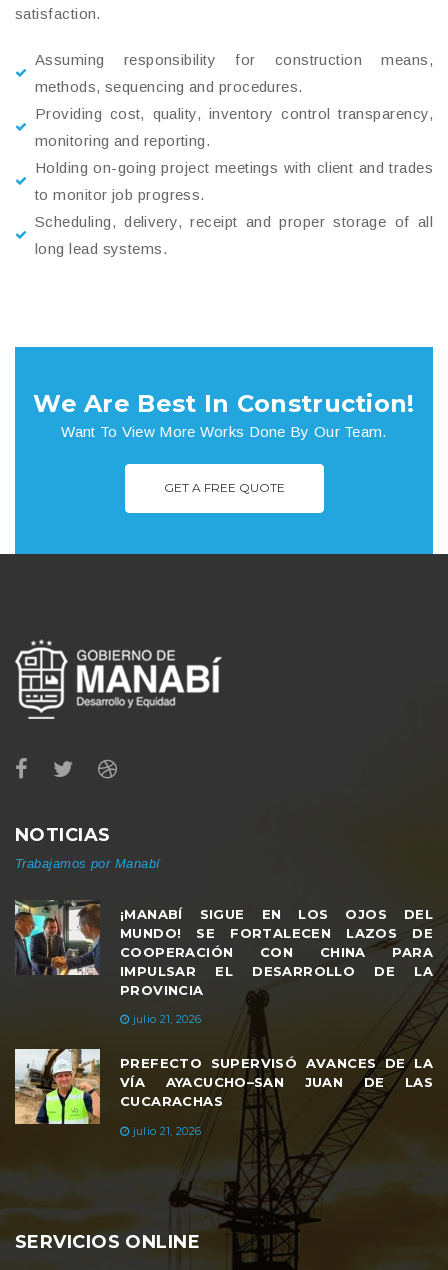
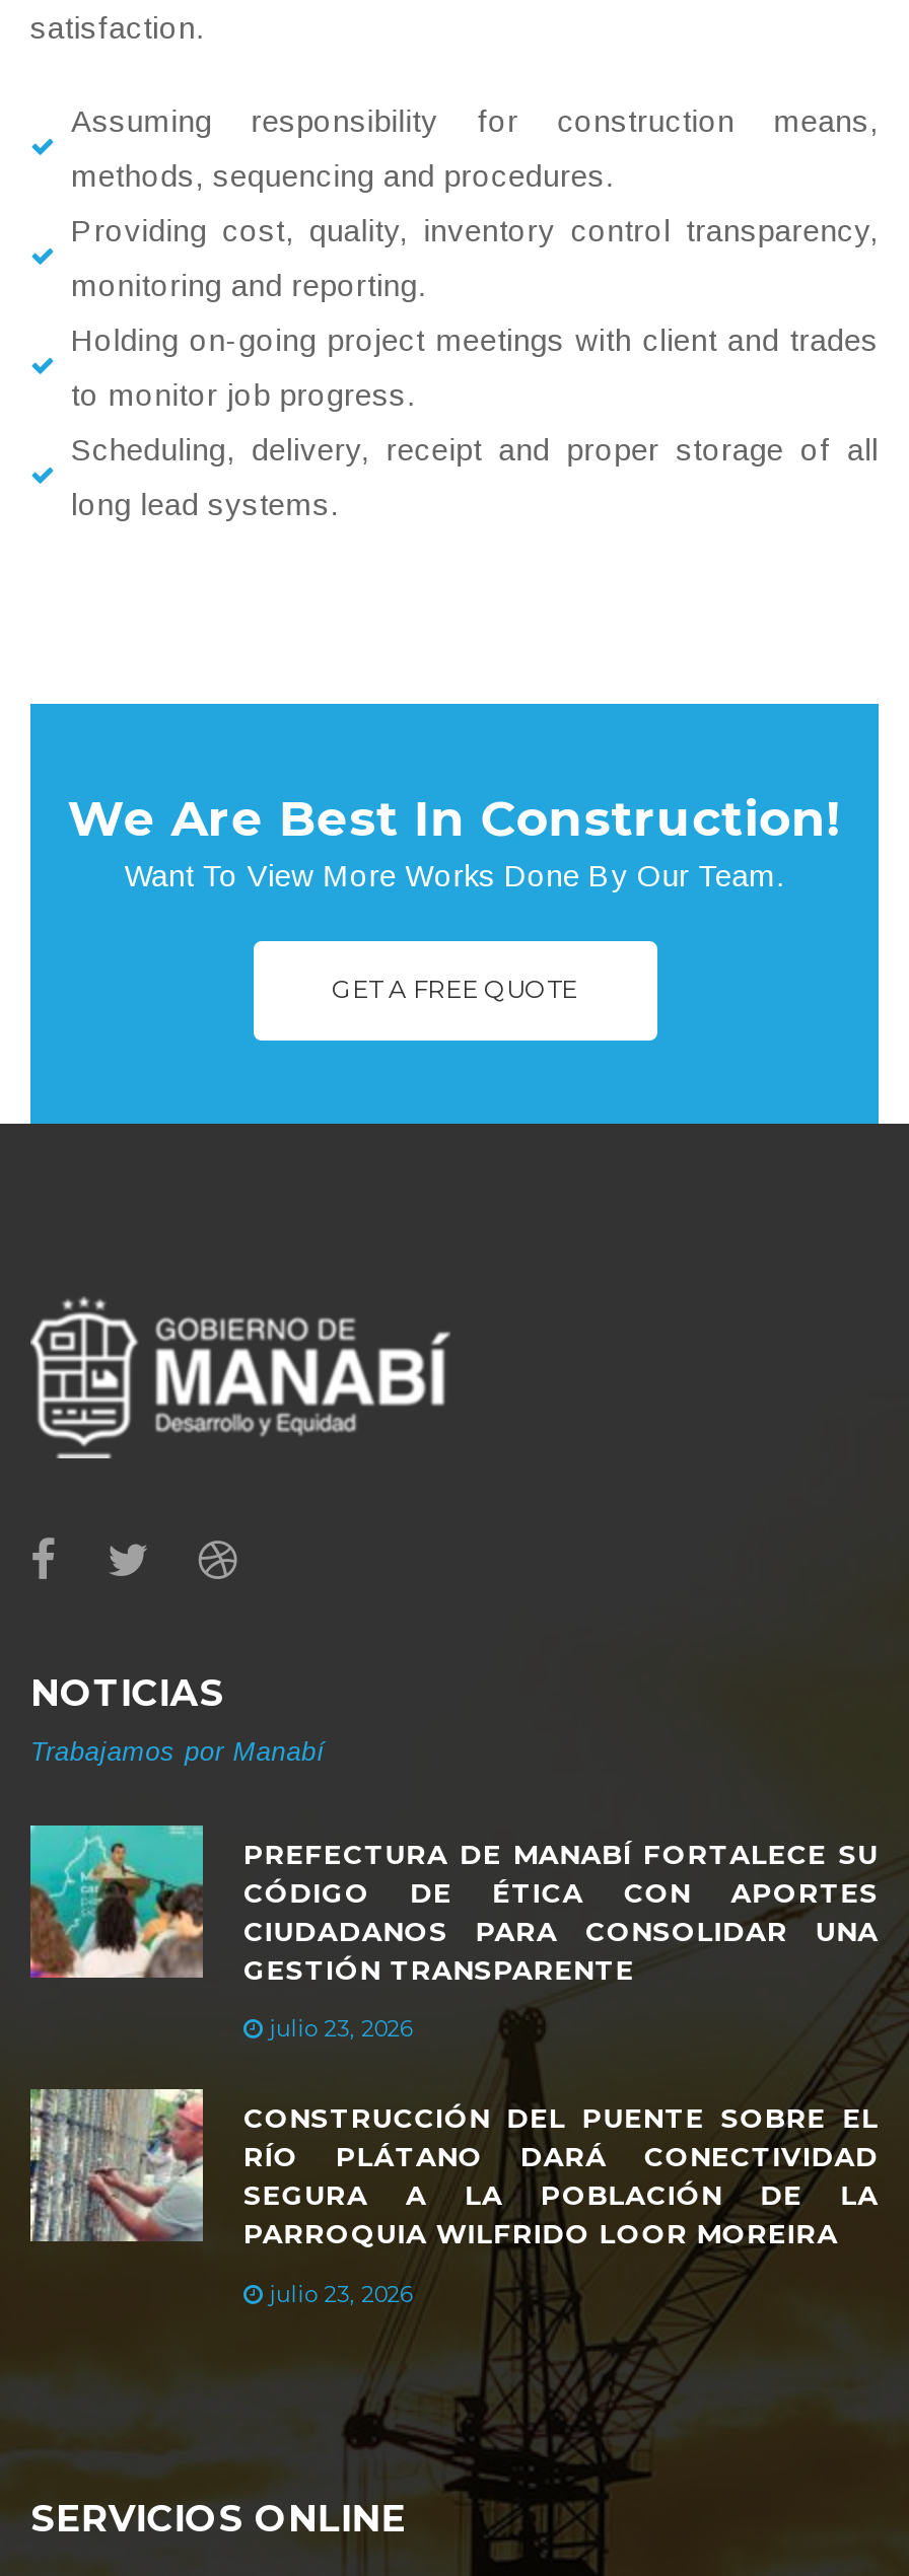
- [image]
- ¡MANABÍ SIGUE EN LOS OJOS DEL
- MUNDO! SE FORTALECEN LAZOS DE
- COOPERACIÓN CON CHINA PARA
- IMPULSAR EL DESARROLLO DE LA
- PROVINCIA
+ [image]
+ PREFECTURA DE MANABÍ FORTALECE SU
+ CÓDIGO DE ÉTICA CON APORTES
+ CIUDADANOS PARA CONSOLIDAR UNA
+ GESTIÓN TRANSPARENTE

- julio 21, 2026
+ julio 23, 2026

- [image]
- PREFECTO SUPERVISÓ AVANCES DE LA
- VÍA AYACUCHO–SAN JUAN DE LAS
- CUCARACHAS
+ [image]
+ CONSTRUCCIÓN DEL PUENTE SOBRE EL
+ RÍO PLÁTANO DARÁ CONECTIVIDAD
+ SEGURA A LA POBLACIÓN DE LA
+ PARROQUIA WILFRIDO LOOR MOREIRA

- julio 21, 2026
+ julio 23, 2026
